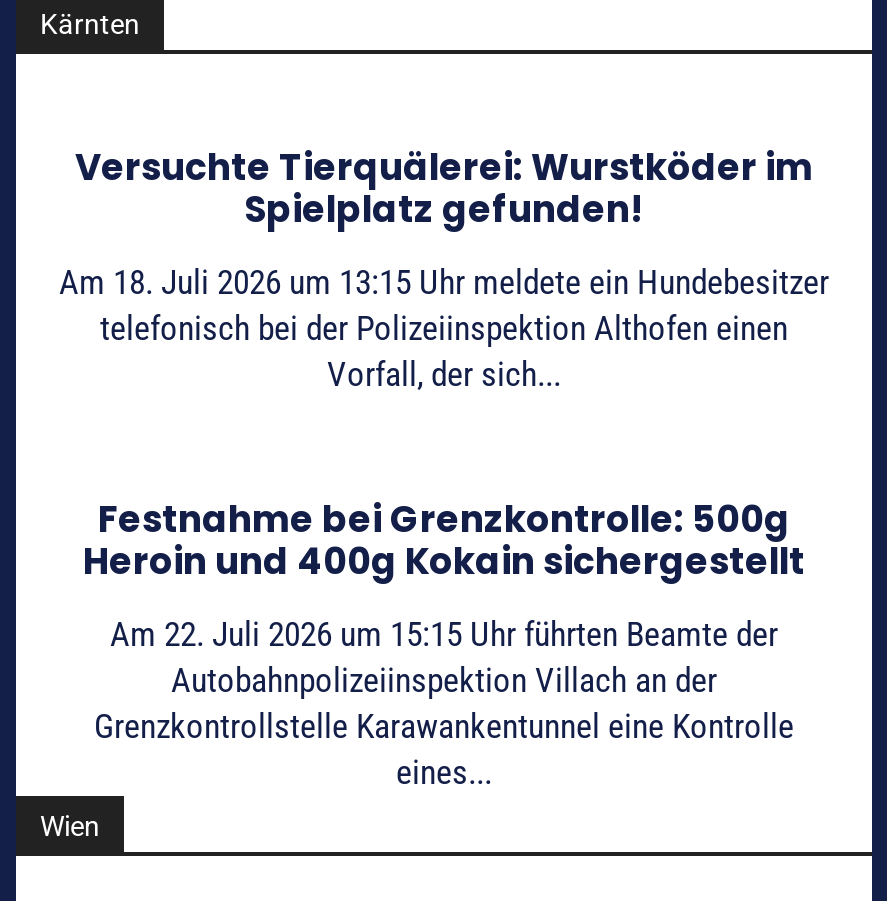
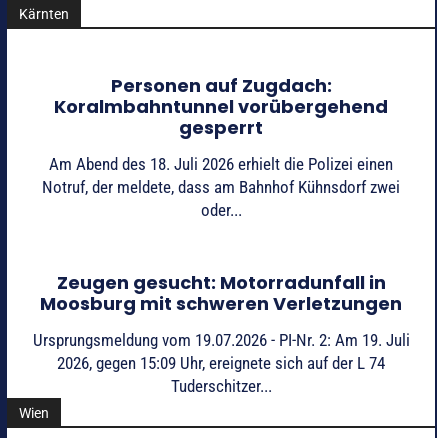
- Versuchte Tierquälerei: Wurstköder im
- Spielplatz gefunden!
+ Personen auf Zugdach:
+ Koralmbahntunnel vorübergehend
+ gesperrt

- Am 18. Juli 2026 um 13:15 Uhr meldete ein Hundebesitzer
- telefonisch bei der Polizeiinspektion Althofen einen
- Vorfall, der sich...
+ Am Abend des 18. Juli 2026 erhielt die Polizei einen
+ Notruf, der meldete, dass am Bahnhof Kühnsdorf zwei
+ oder...

- Festnahme bei Grenzkontrolle: 500g
- Heroin und 400g Kokain sichergestellt
+ Zeugen gesucht: Motorradunfall in
+ Moosburg mit schweren Verletzungen

- Am 22. Juli 2026 um 15:15 Uhr führten Beamte der
- Autobahnpolizeiinspektion Villach an der
- Grenzkontrollstelle Karawankentunnel eine Kontrolle
- eines...
+ Ursprungsmeldung vom 19.07.2026 - PI-Nr. 2: Am 19. Juli
+ 2026, gegen 15:09 Uhr, ereignete sich auf der L 74
+ Tuderschitzer...
